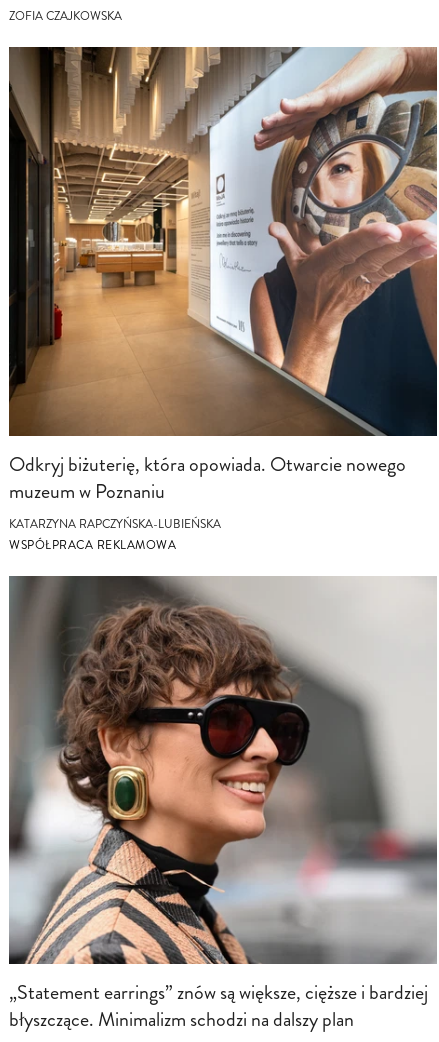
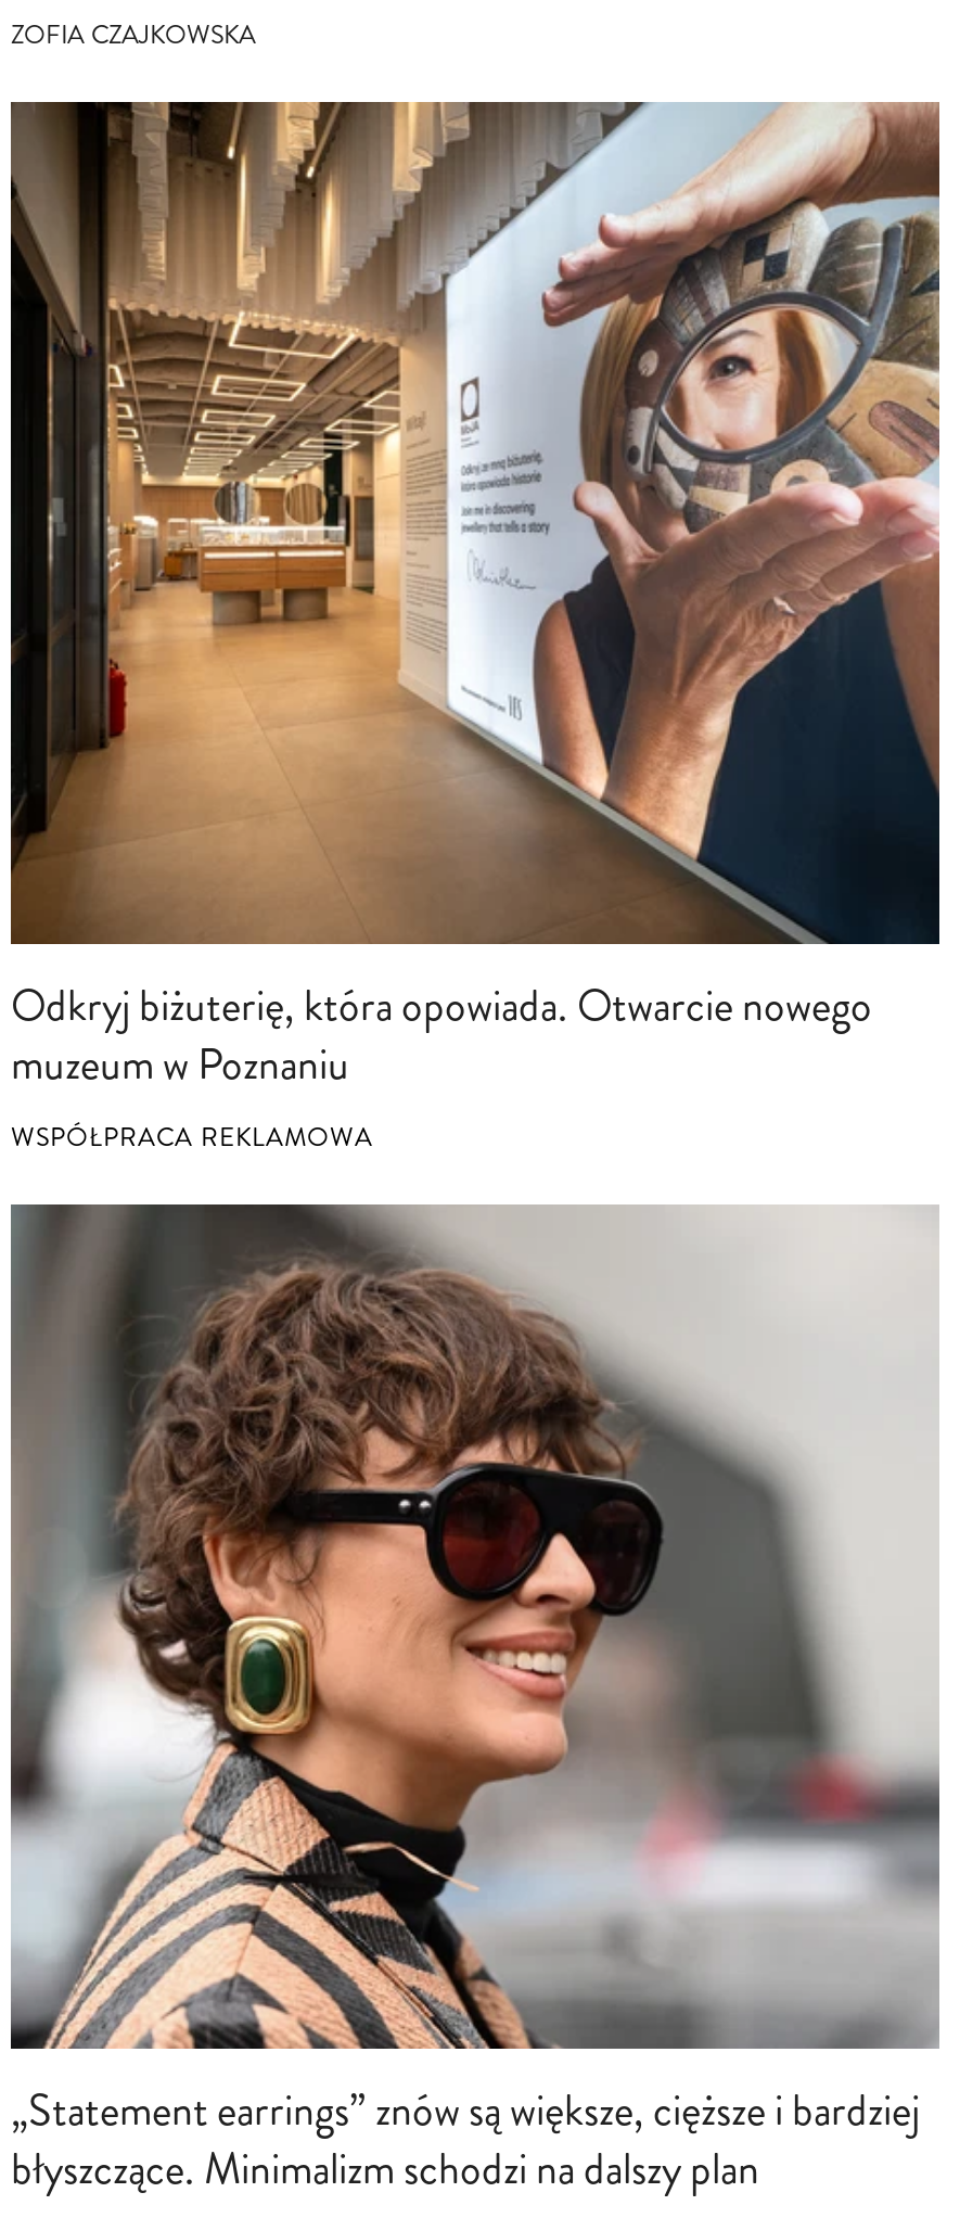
- KATARZYNA RAPCZYŃSKA-LUBIEŃSKA
